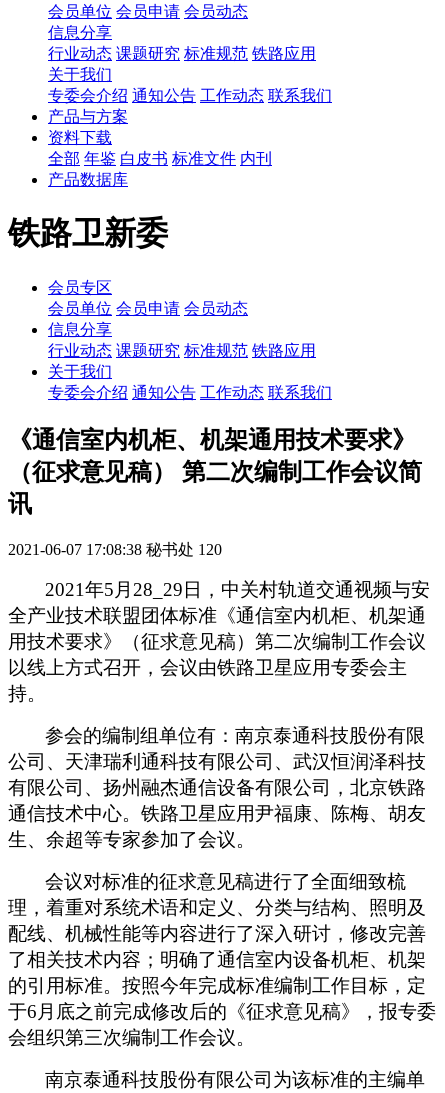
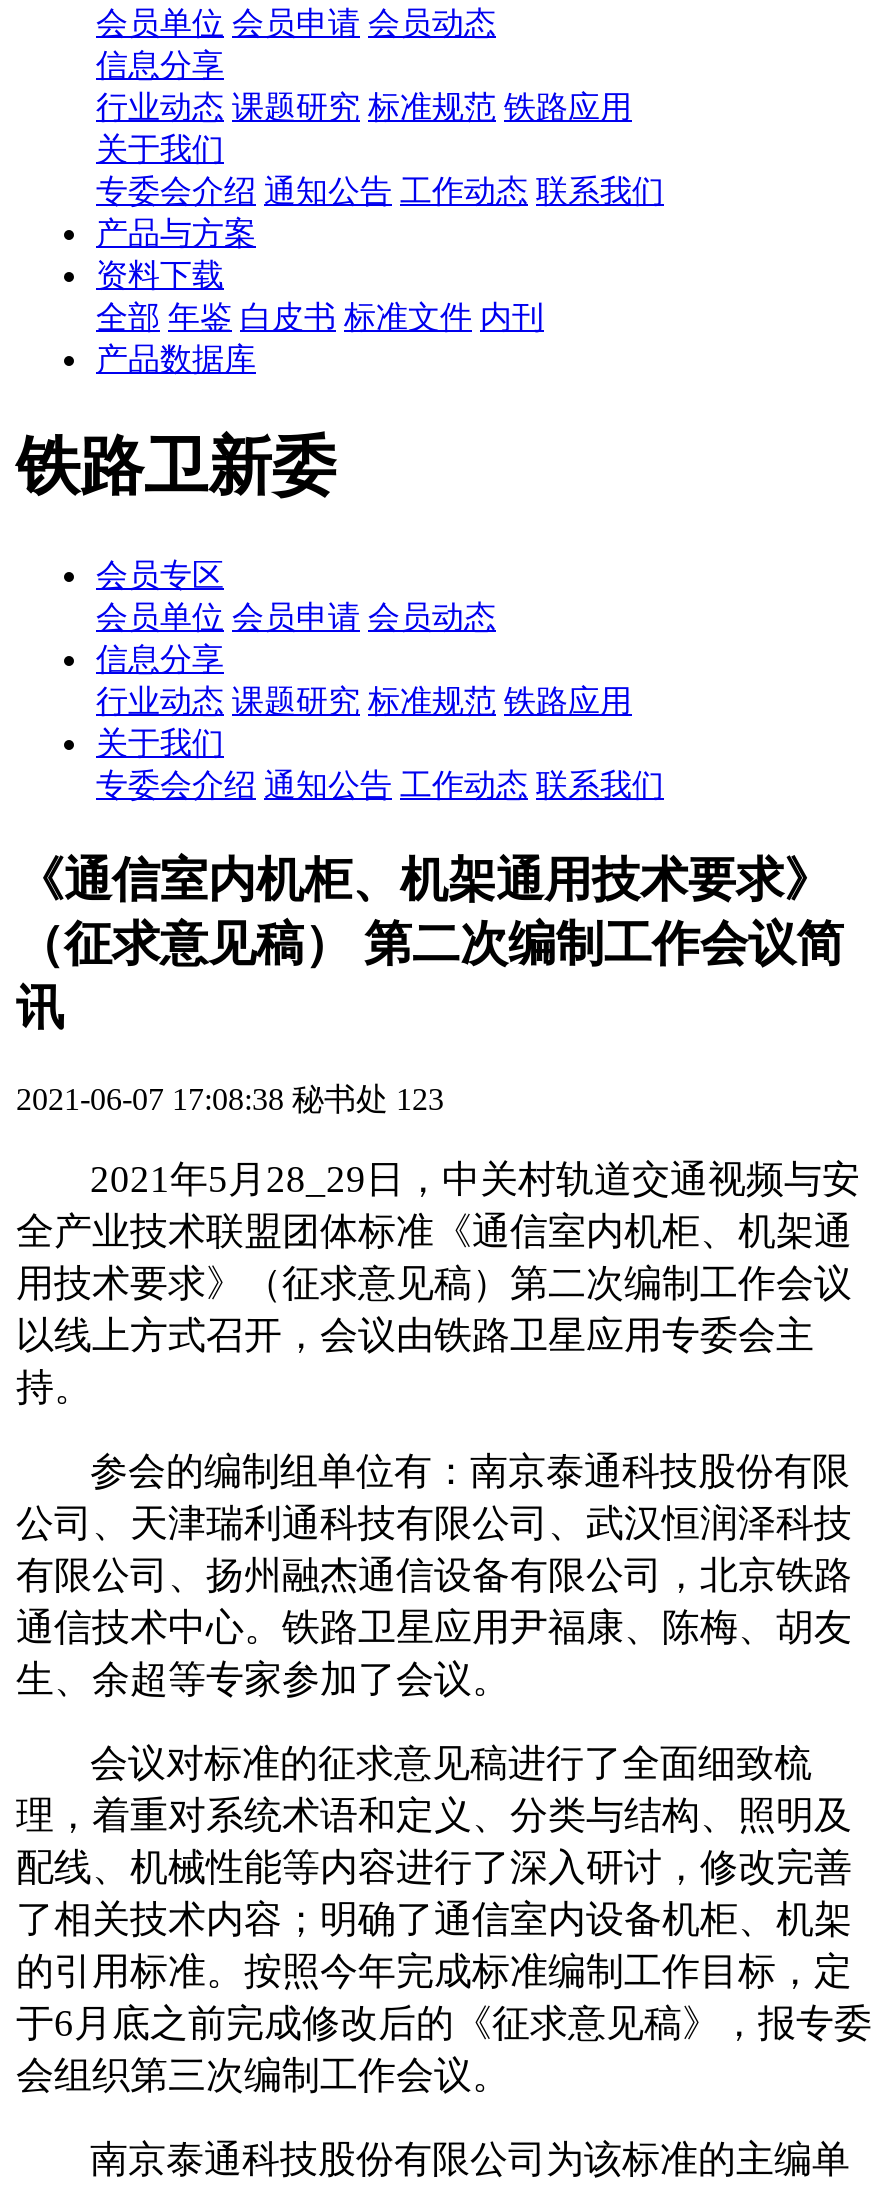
- 2021-06-07 17:08:38 秘书处 120
+ 2021-06-07 17:08:38 秘书处 123
